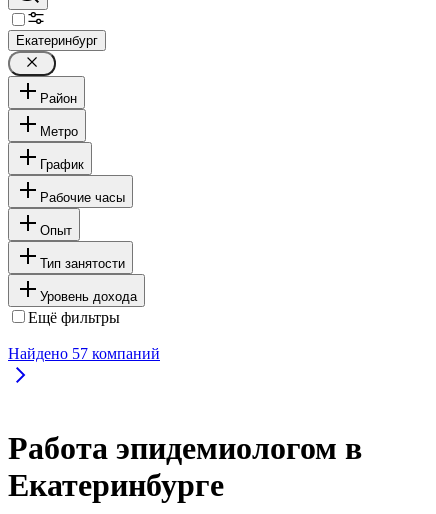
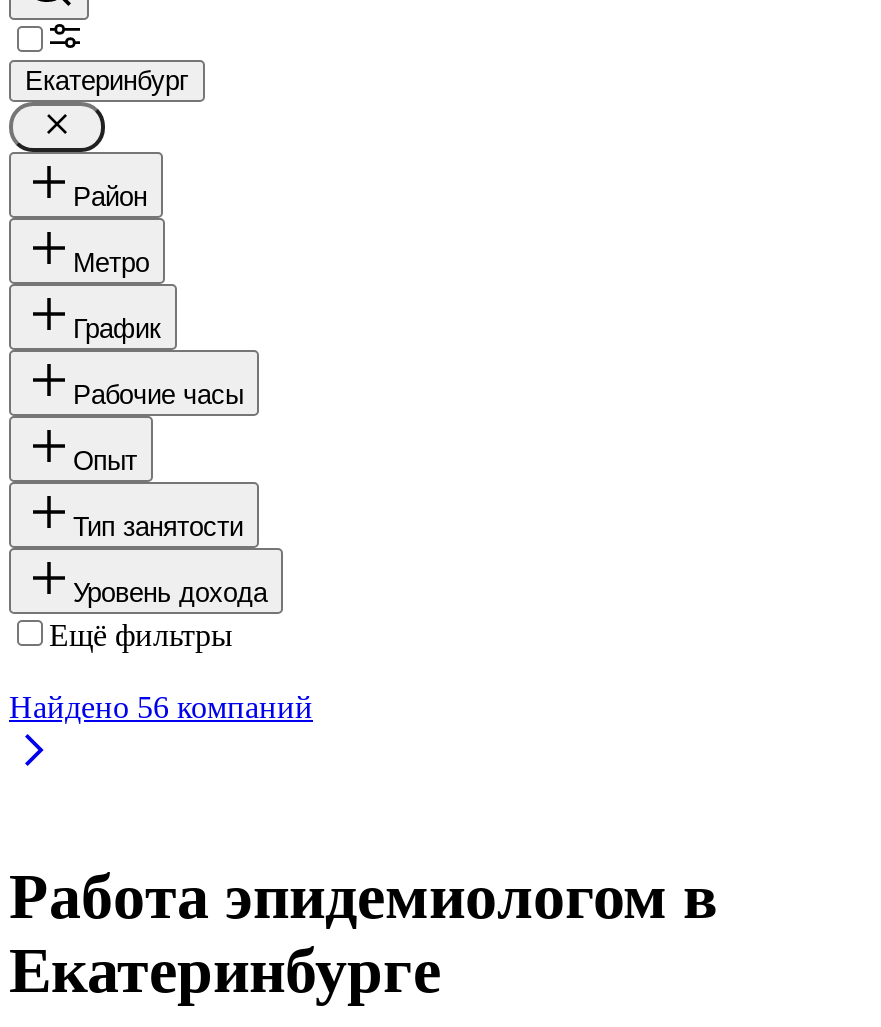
- Найдено 57 компаний
+ Найдено 56 компаний
